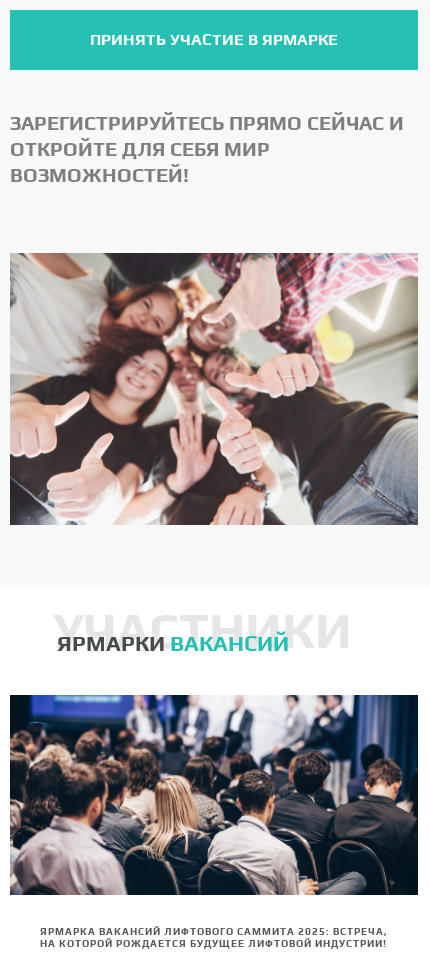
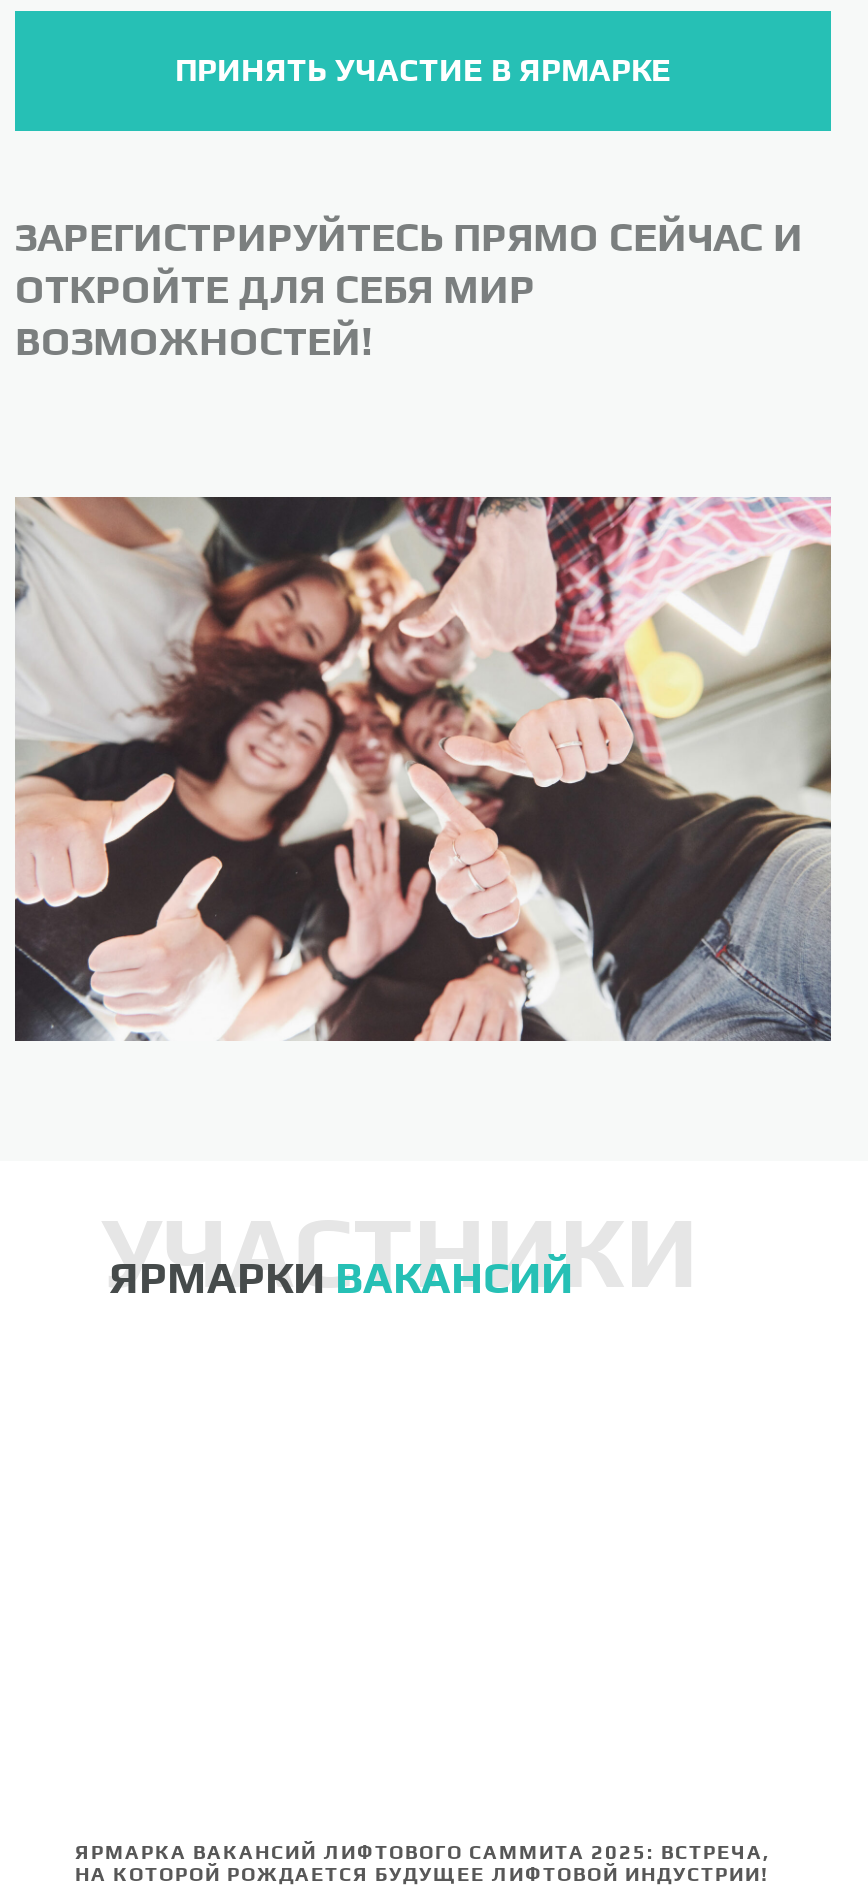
- [image]
